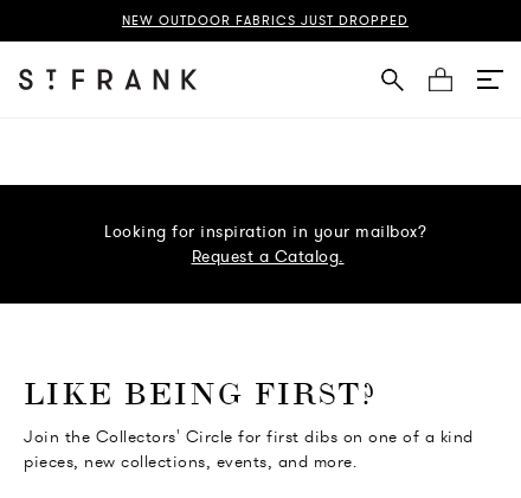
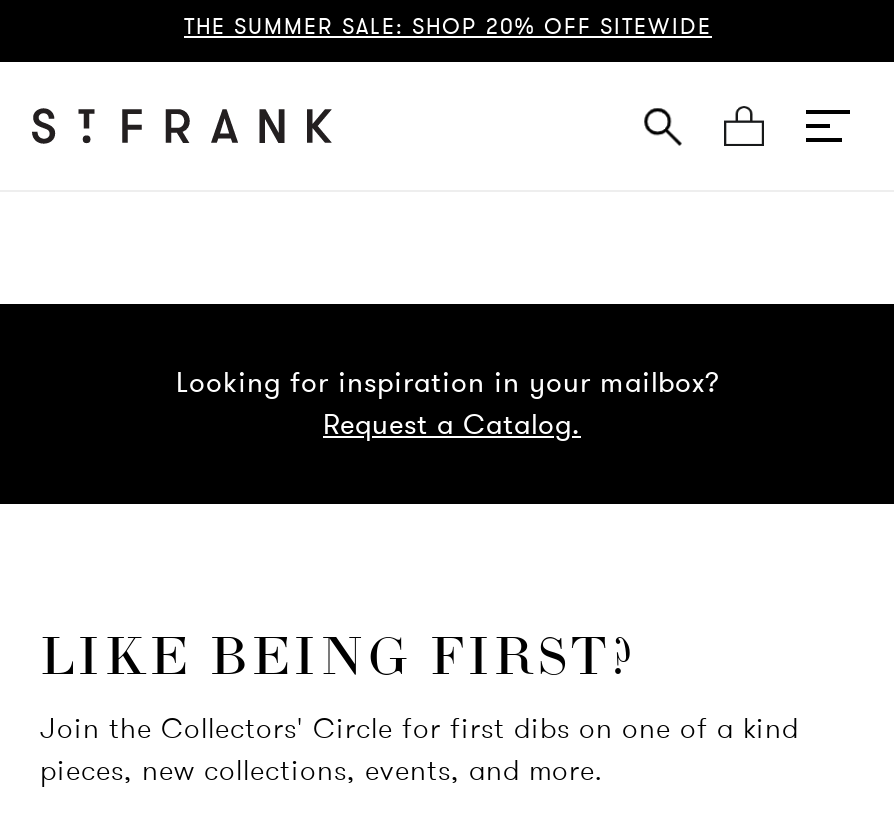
- NEW OUTDOOR FABRICS JUST DROPPED
+ THE SUMMER SALE: SHOP 20% OFF SITEWIDE
